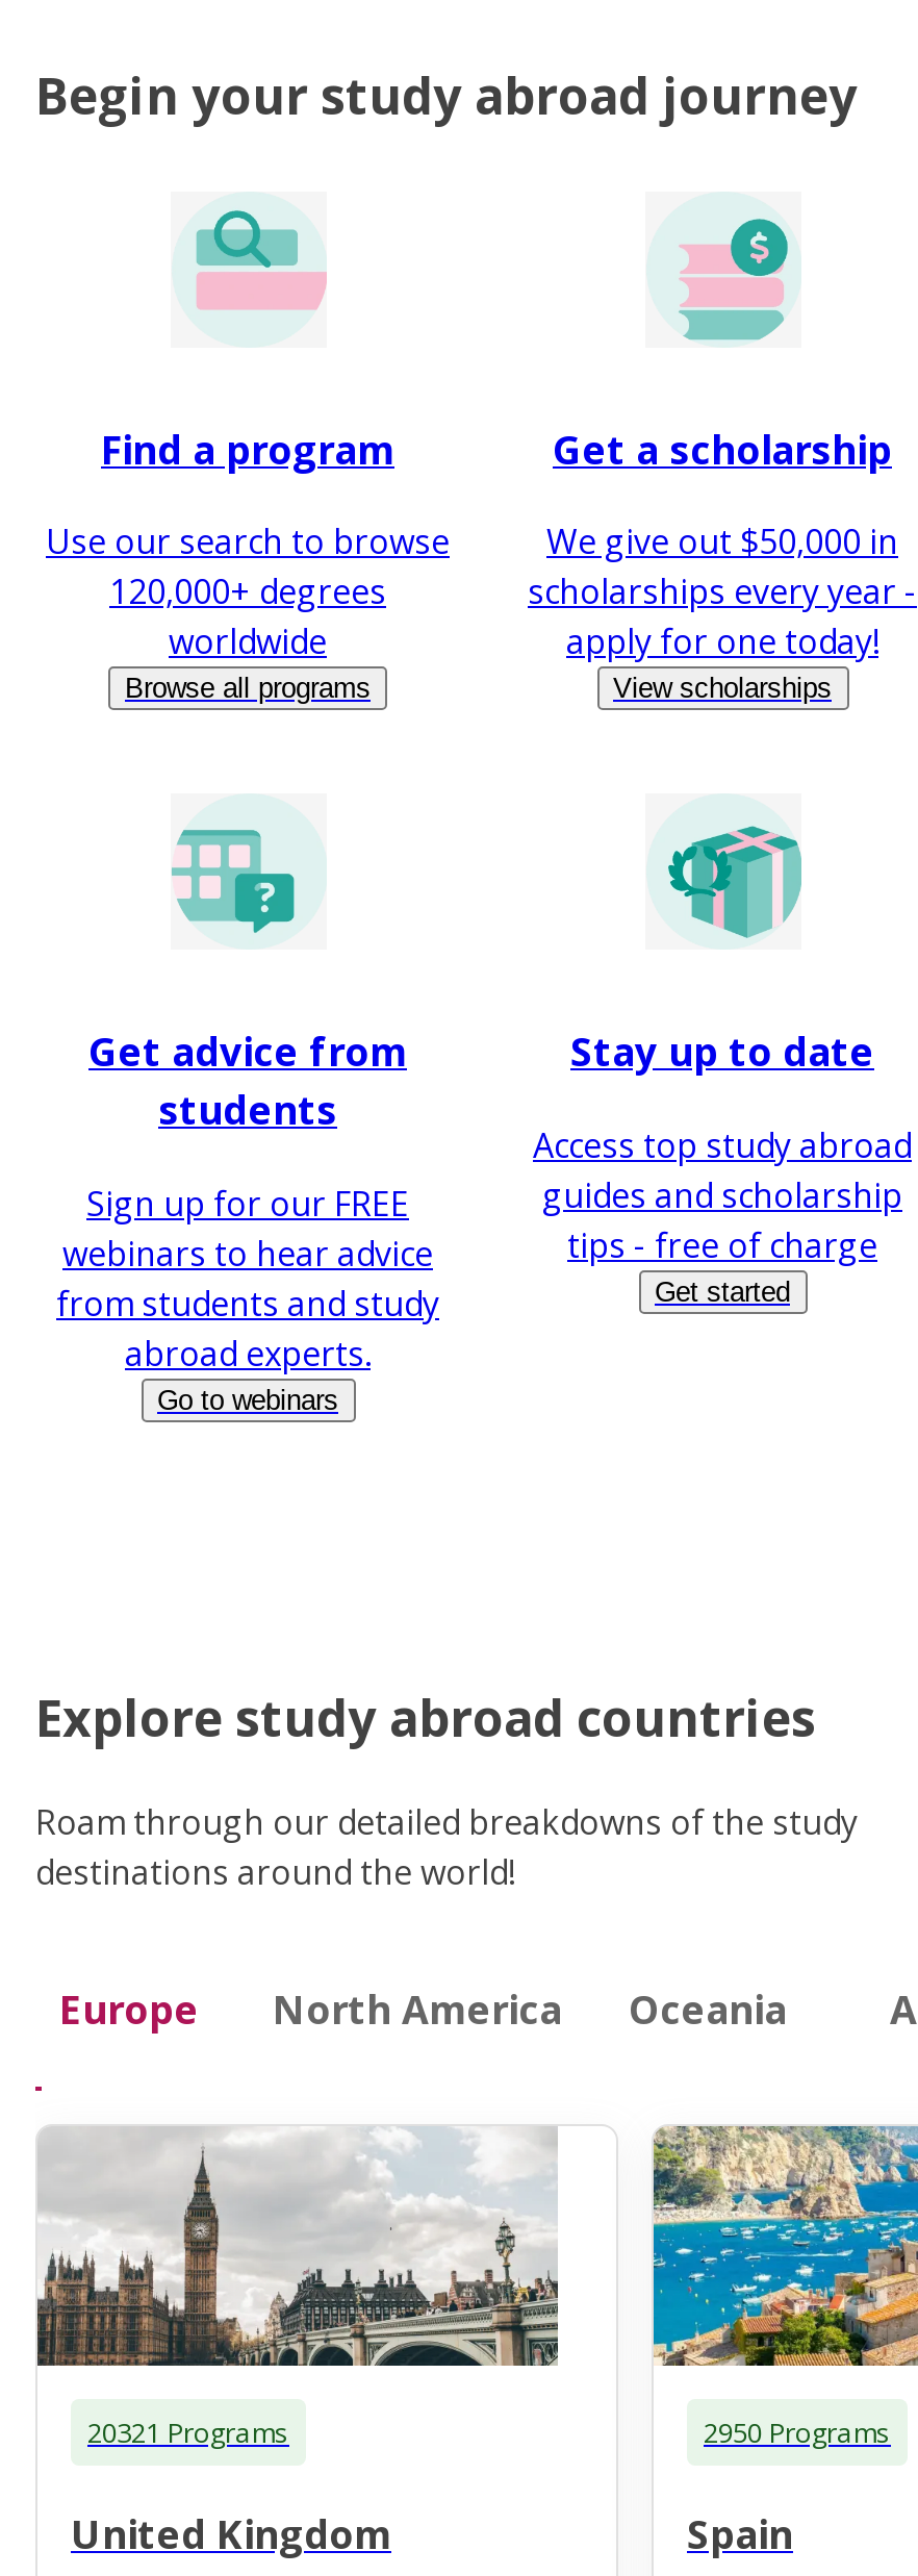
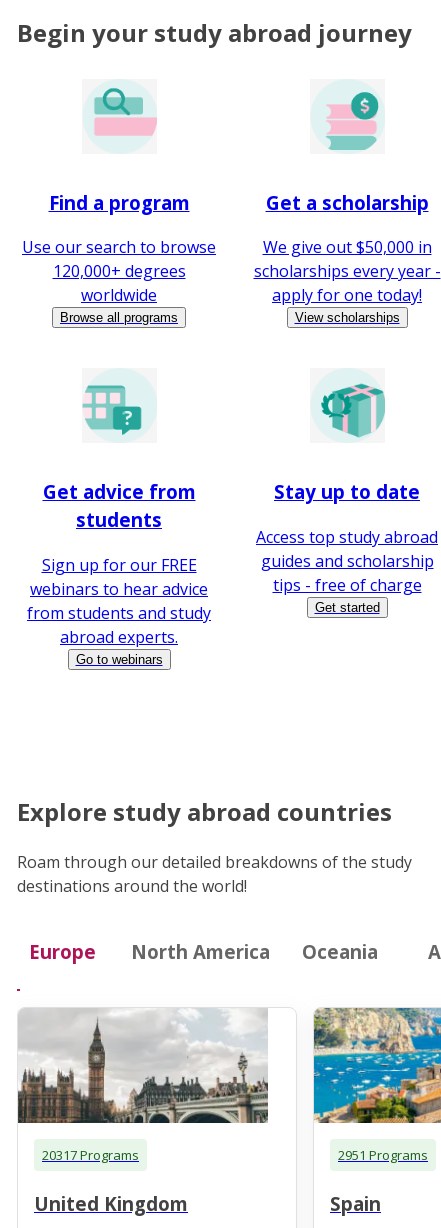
- 20321 Programs
+ 20317 Programs

- 2950 Programs
+ 2951 Programs
